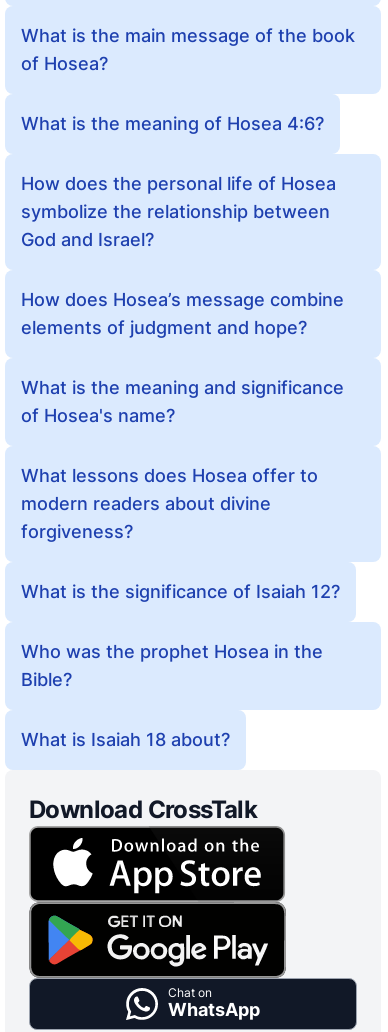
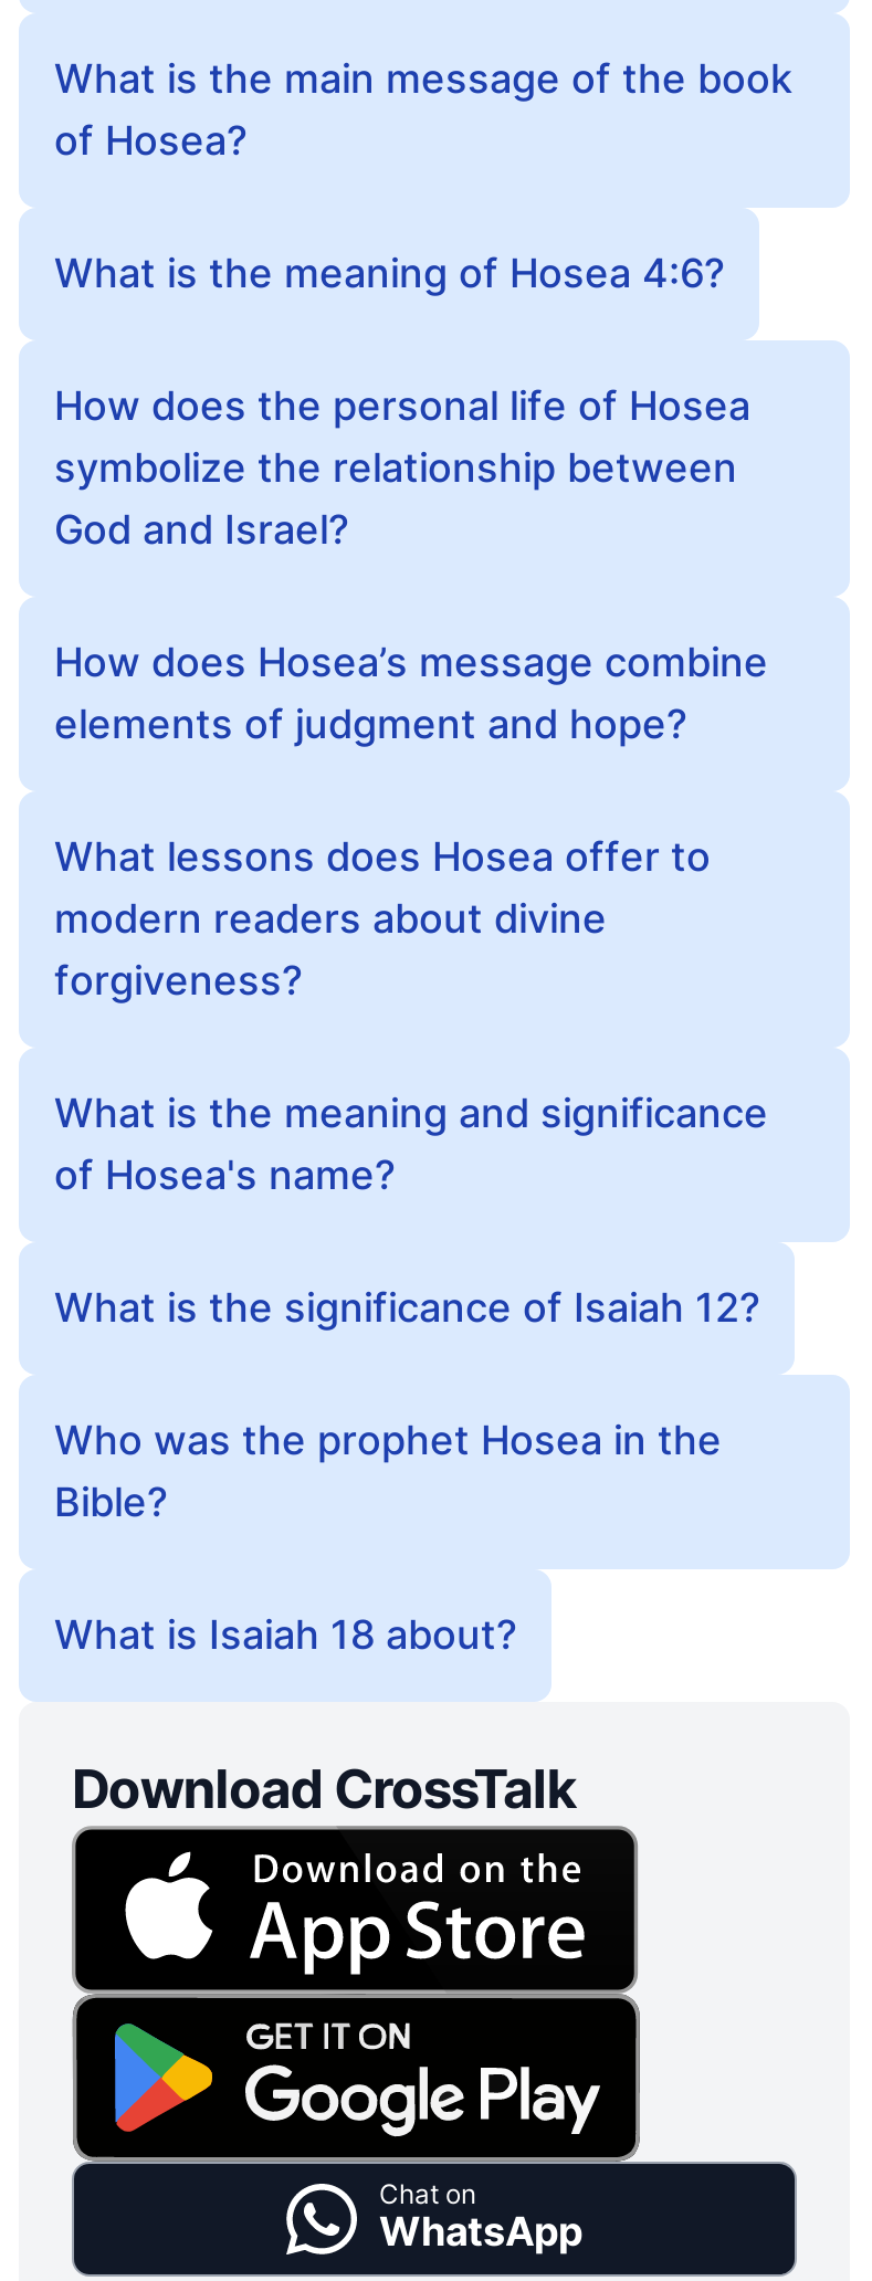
moved down: What is the meaning and significance | of Hosea's name?

moved up: What lessons does Hosea offer to | modern readers about divine | forgiveness?
